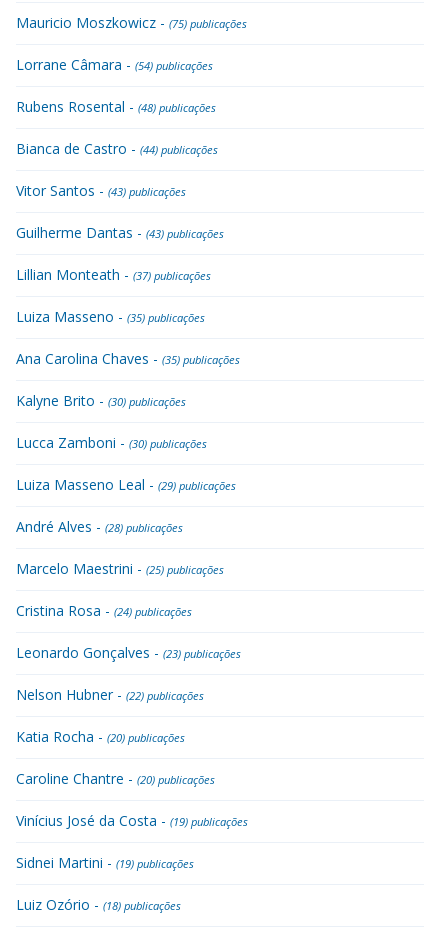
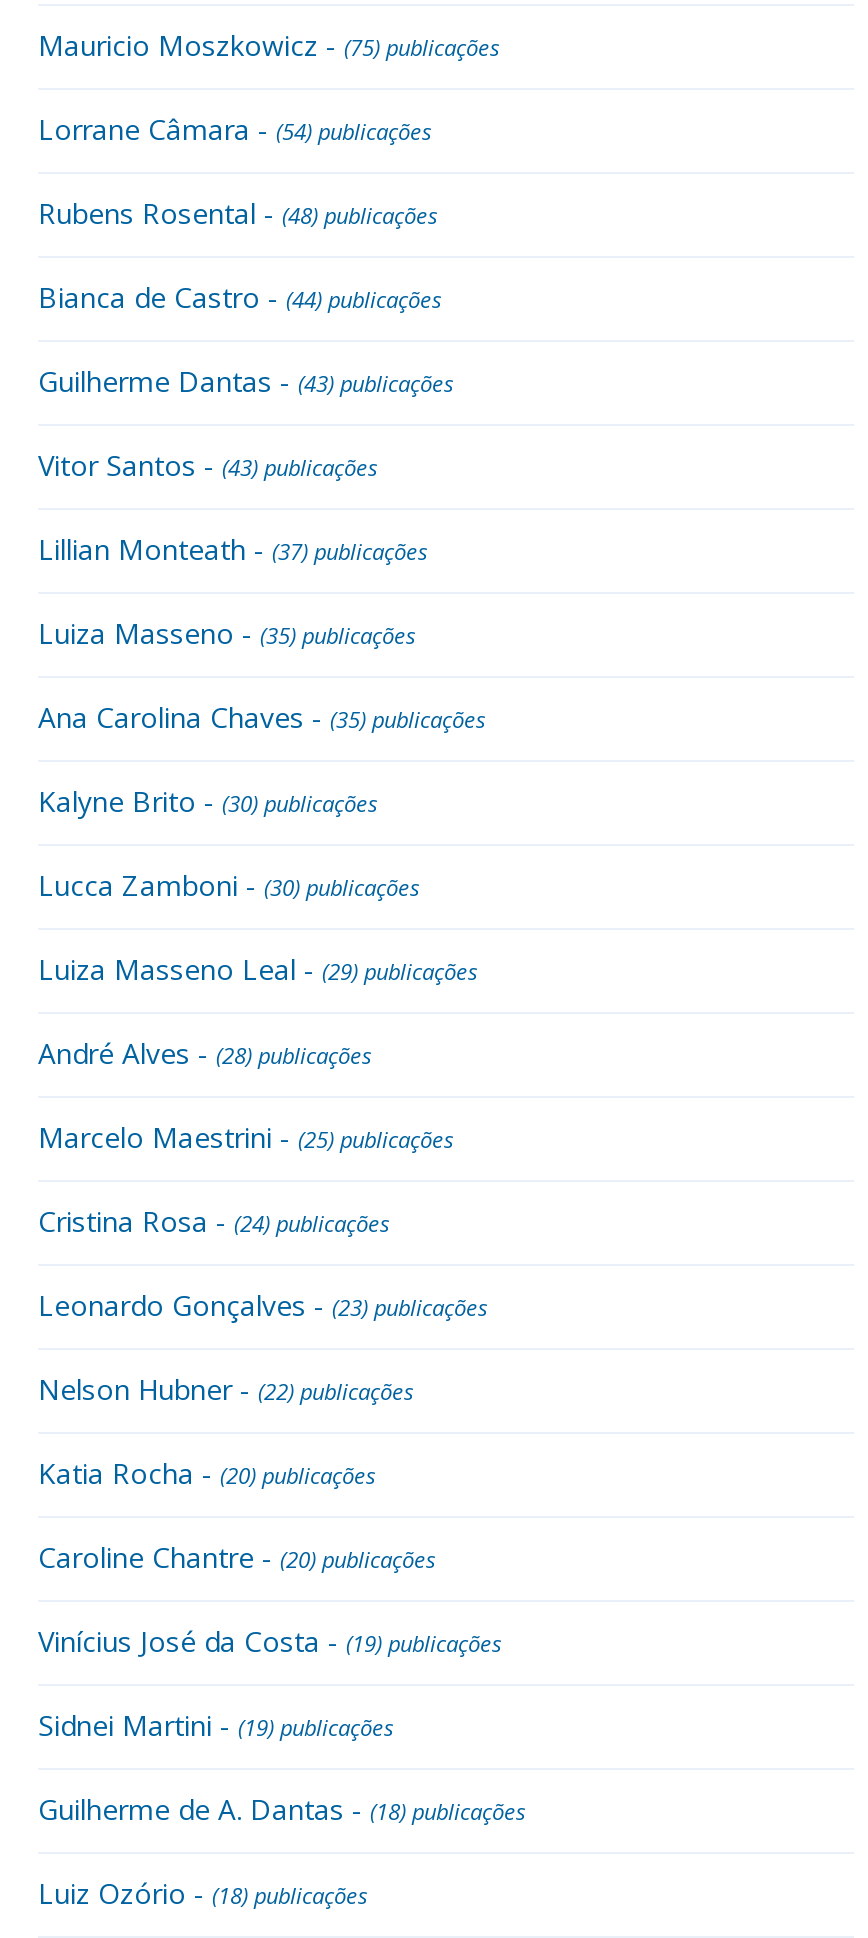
moved up: Guilherme Dantas - (43) publicações

+ Guilherme de A. Dantas - (18) publicações
